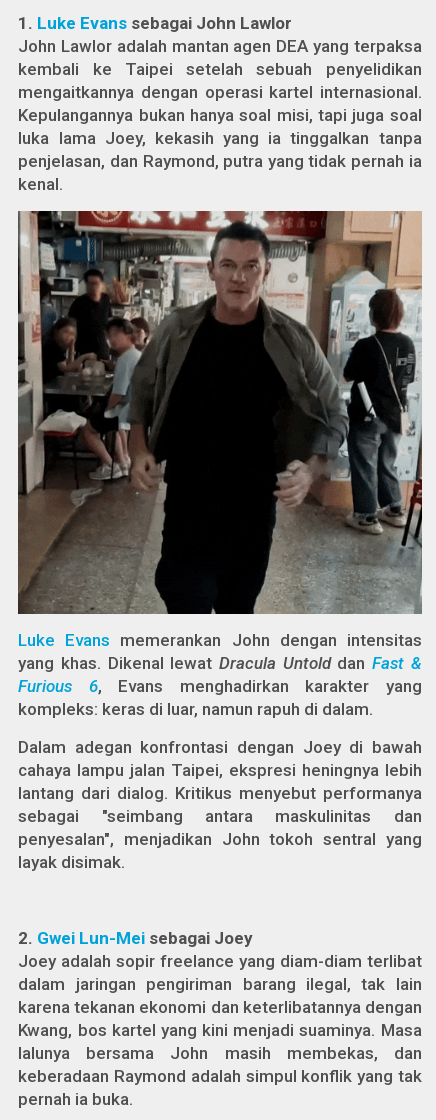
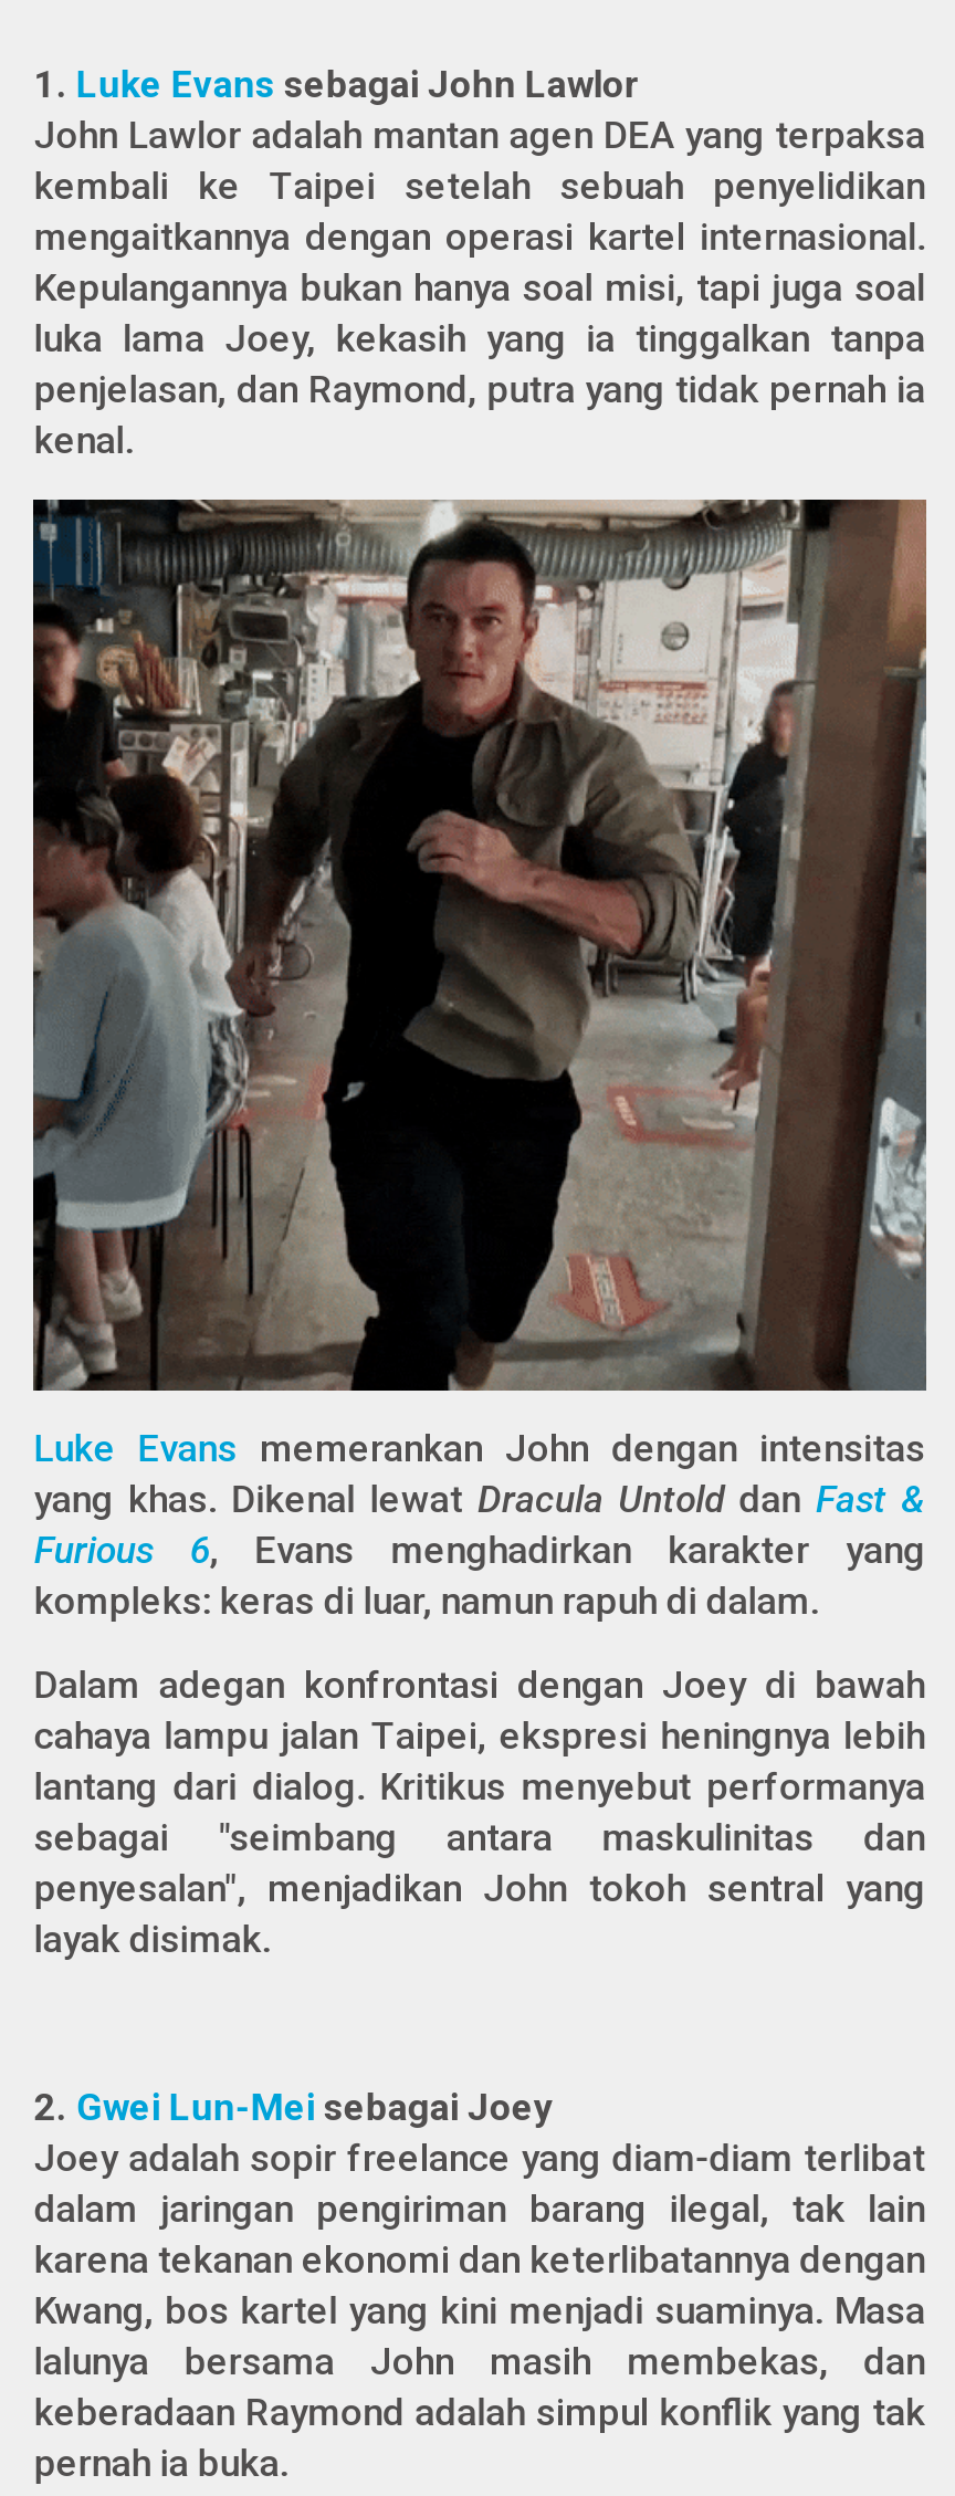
- [image]
+ [image]
